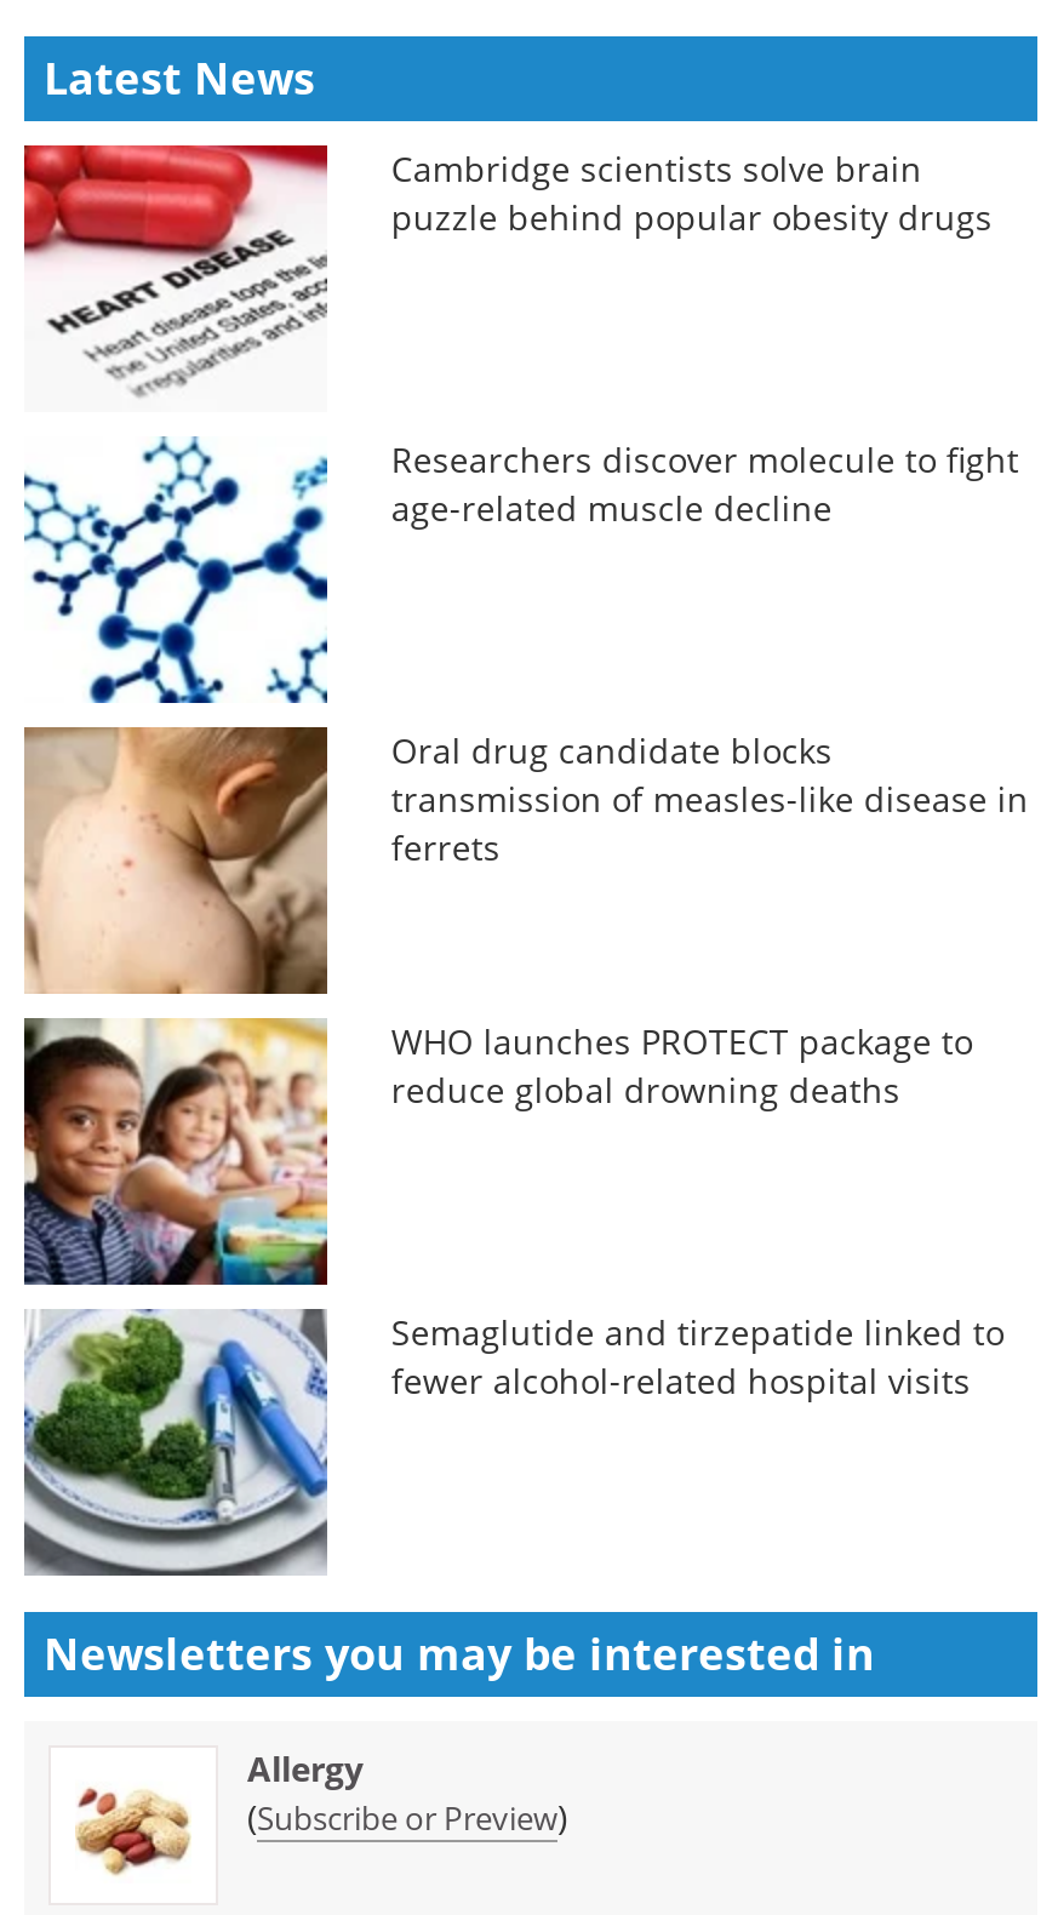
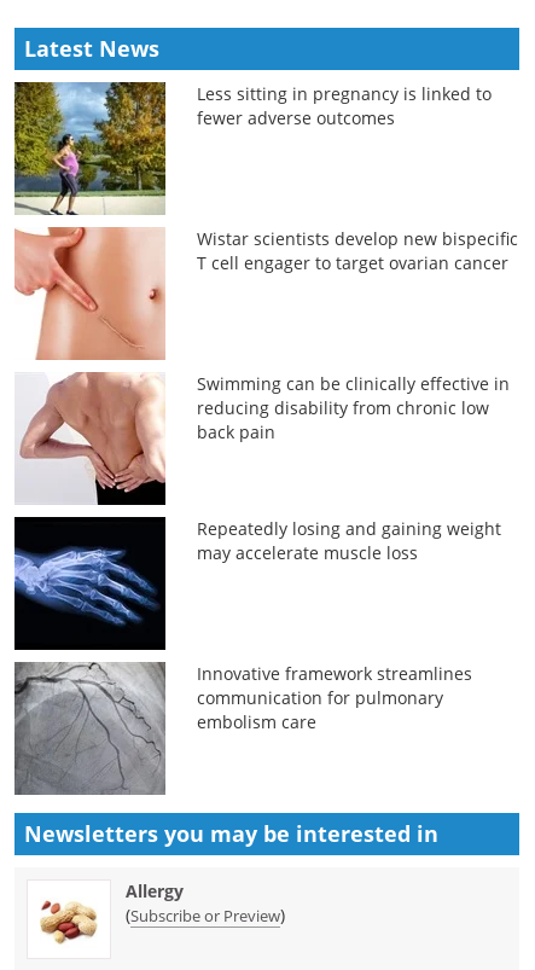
- [image]
- Cambridge scientists solve brain
- puzzle behind popular obesity drugs
+ [image]
+ Less sitting in pregnancy is linked to
+ fewer adverse outcomes

- [image]
- Researchers discover molecule to fight
- age-related muscle decline
+ [image]
+ Wistar scientists develop new bispecific
+ T cell engager to target ovarian cancer

- [image]
- Oral drug candidate blocks
- transmission of measles-like disease in
- ferrets
+ [image]
+ Swimming can be clinically effective in
+ reducing disability from chronic low
+ back pain

- [image]
- WHO launches PROTECT package to
- reduce global drowning deaths
+ [image]
+ Repeatedly losing and gaining weight
+ may accelerate muscle loss

- [image]
- Semaglutide and tirzepatide linked to
- fewer alcohol-related hospital visits
+ [image]
+ Innovative framework streamlines
+ communication for pulmonary
+ embolism care
